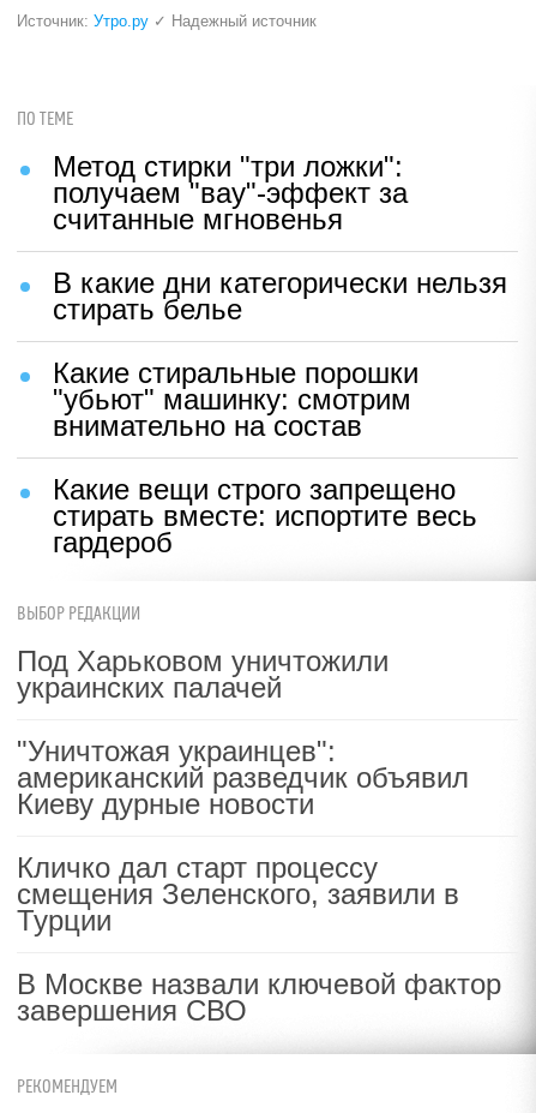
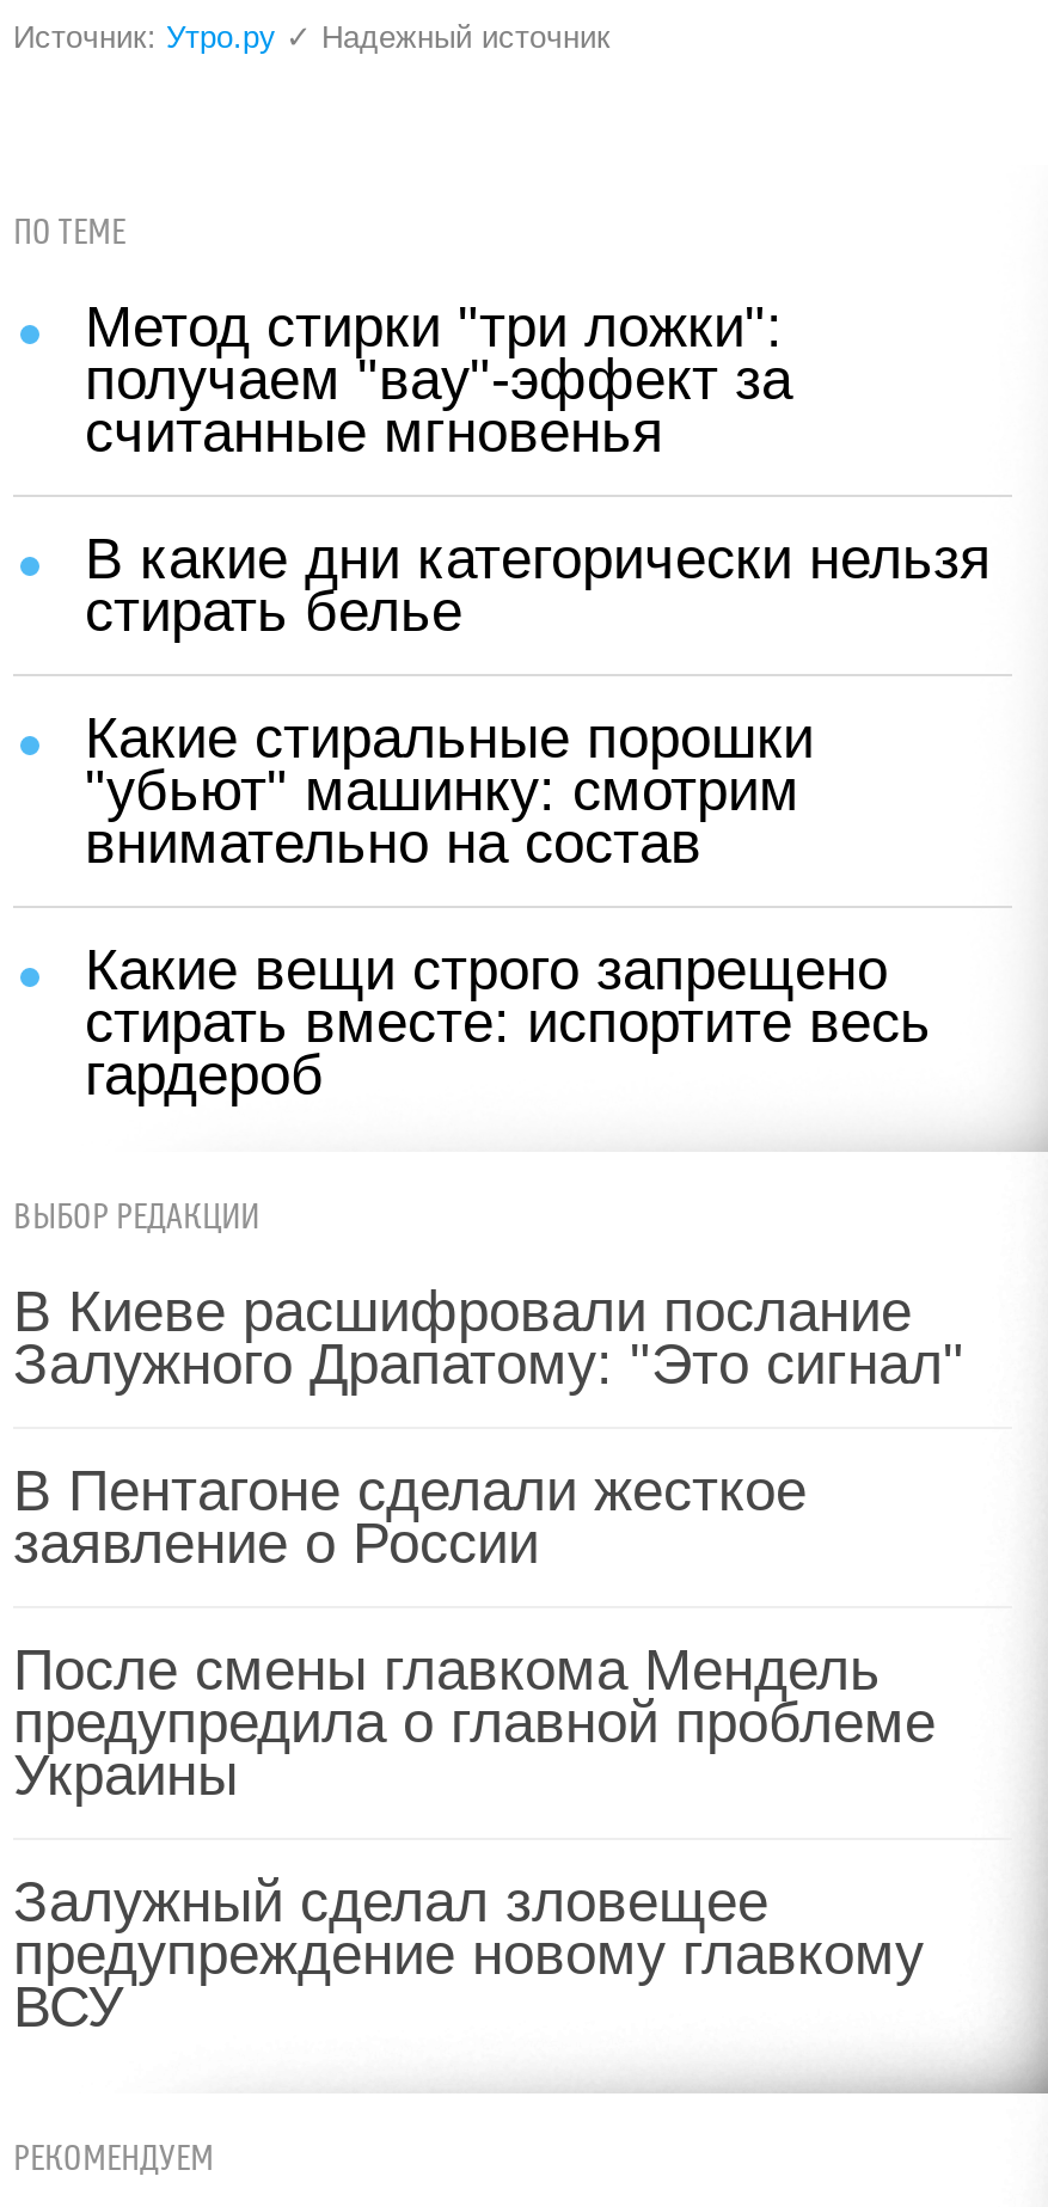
- Под Харьковом уничтожили
- украинских палачей
+ В Киеве расшифровали послание
+ Залужного Драпатому: "Это сигнал"

- "Уничтожая украинцев":
- американский разведчик объявил
- Киеву дурные новости
+ В Пентагоне сделали жесткое
+ заявление о России

- Кличко дал старт процессу
- смещения Зеленского, заявили в
- Турции
+ После смены главкома Мендель
+ предупредила о главной проблеме
+ Украины

- В Москве назвали ключевой фактор
- завершения СВО
+ Залужный сделал зловещее
+ предупреждение новому главкому
+ ВСУ
